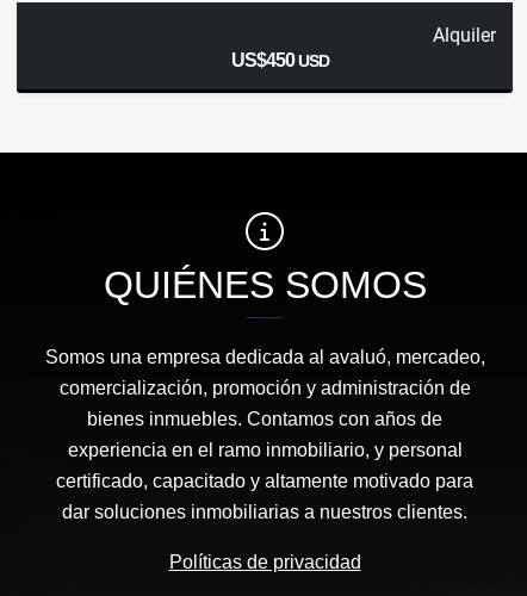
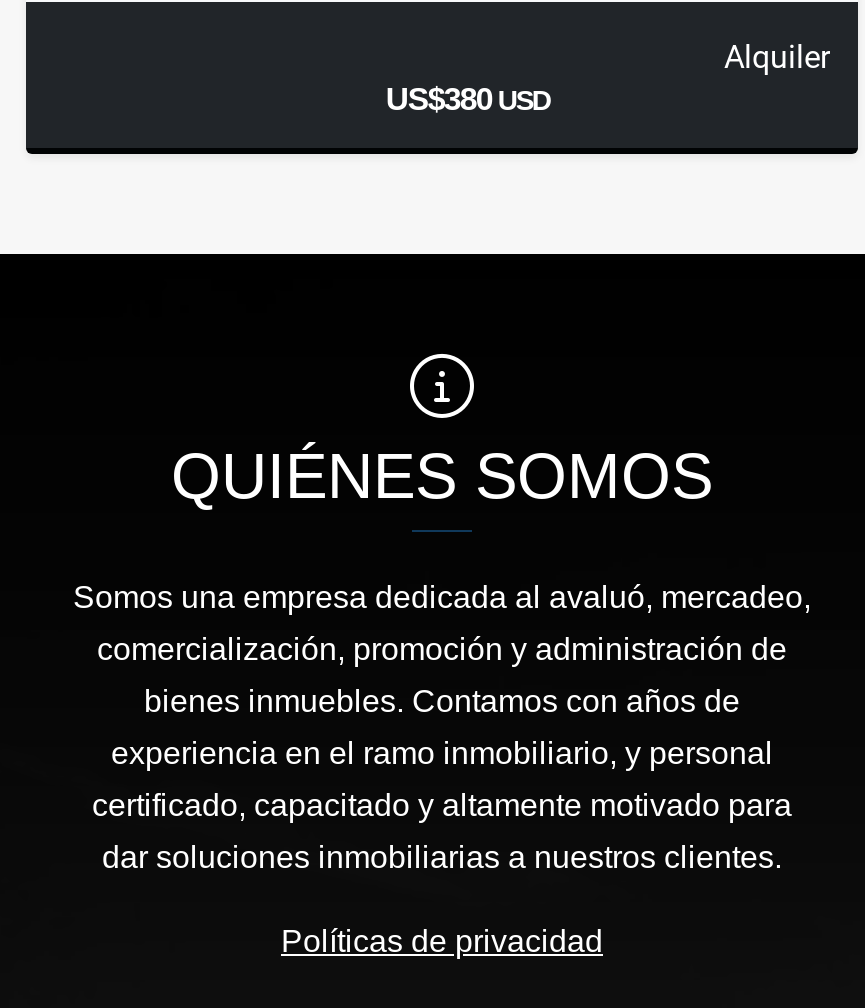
- US$450 USD
+ US$380 USD
